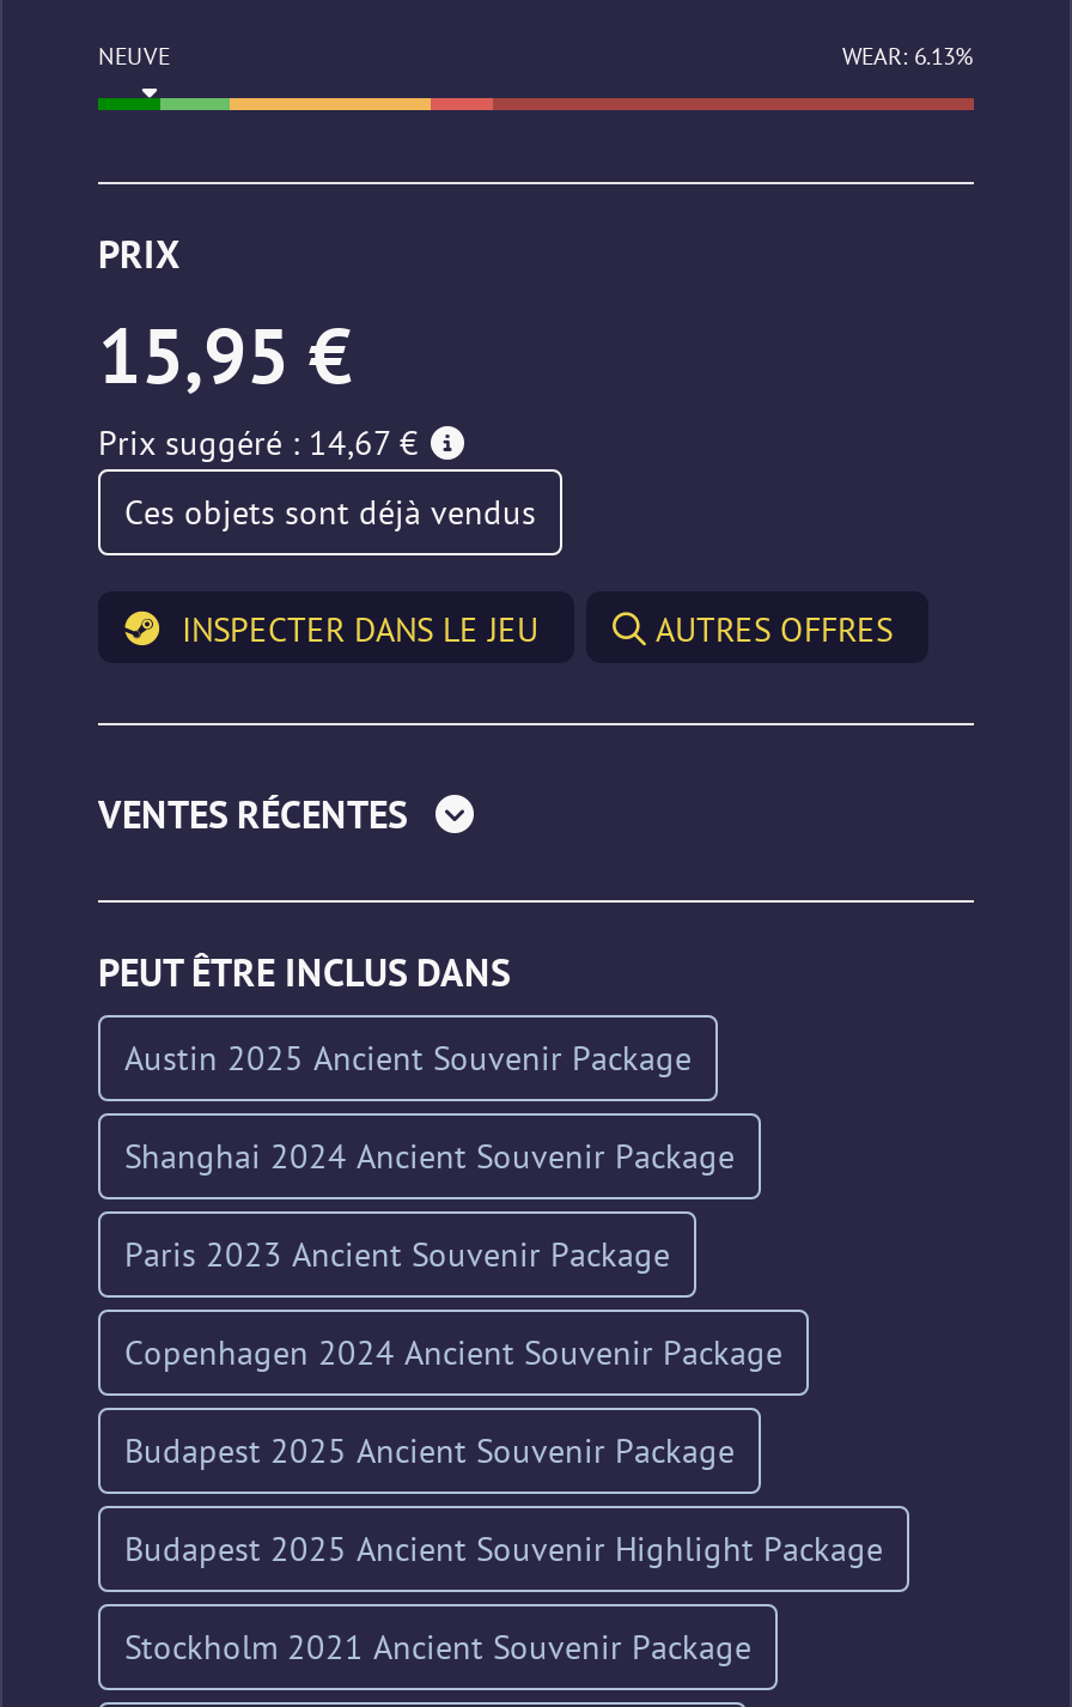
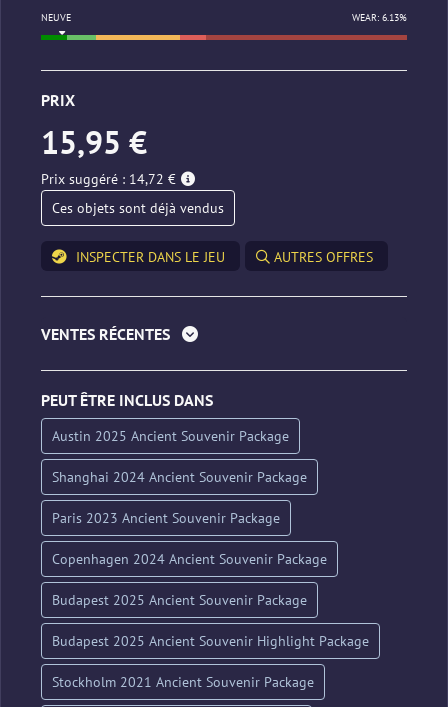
- Prix suggéré : 14,67 €
+ Prix suggéré : 14,72 €
